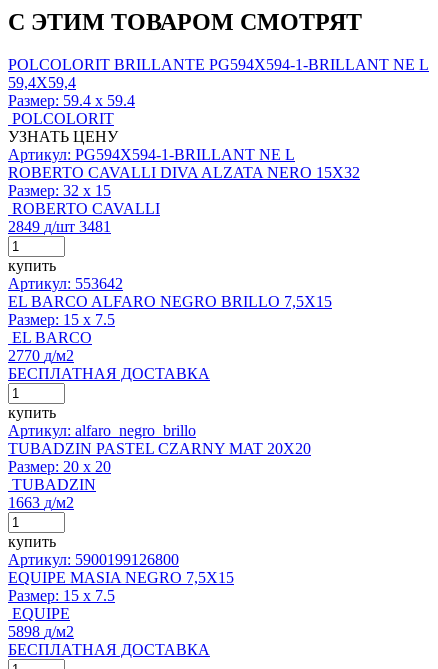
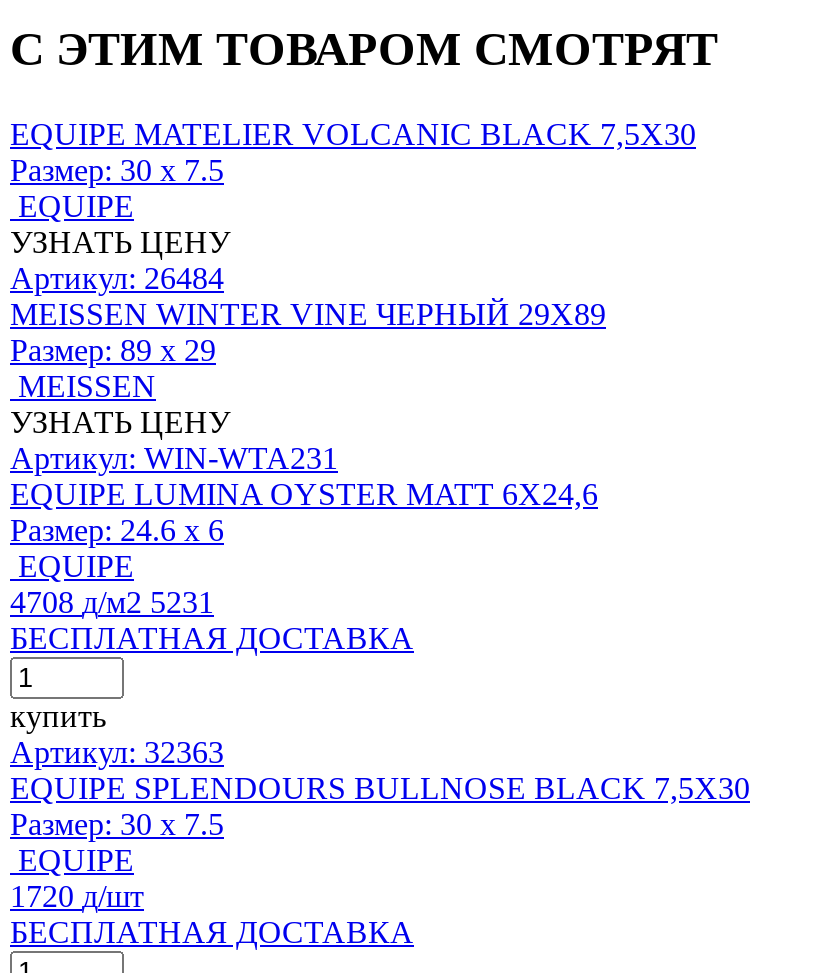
- POLCOLORIT BRILLANTE PG594X594-1-BRILLANT NE L
- 59,4X59,4
- Размер: 59.4 x 59.4
- POLCOLORIT
+ EQUIPE MATELIER VOLCANIC BLACK 7,5X30
+ Размер: 30 x 7.5
+ EQUIPE

- Артикул: PG594X594-1-BRILLANT NE L
- ROBERTO CAVALLI DIVA ALZATA NERO 15X32
- Размер: 32 x 15
- ROBERTO CAVALLI
- 2849 д/шт 3481
- купить
- Артикул: 553642
- EL BARCO ALFARO NEGRO BRILLO 7,5X15
- Размер: 15 x 7.5
- EL BARCO
- 2770 д/м2
+ Артикул: 26484
+ MEISSEN WINTER VINE ЧЕРНЫЙ 29X89
+ Размер: 89 x 29
+ MEISSEN
+ УЗНАТЬ ЦЕНУ
+ Артикул: WIN-WTA231
+ EQUIPE LUMINA OYSTER MATT 6X24,6
+ Размер: 24.6 x 6
+ EQUIPE
+ 4708 д/м2 5231

- Артикул: alfaro_negro_brillo
- TUBADZIN PASTEL CZARNY MAT 20X20
- Размер: 20 x 20
- TUBADZIN
- 1663 д/м2
- купить
- Артикул: 5900199126800
- EQUIPE MASIA NEGRO 7,5X15
- Размер: 15 x 7.5
+ Артикул: 32363
+ EQUIPE SPLENDOURS BULLNOSE BLACK 7,5X30
+ Размер: 30 x 7.5

- 5898 д/м2
+ 1720 д/шт
